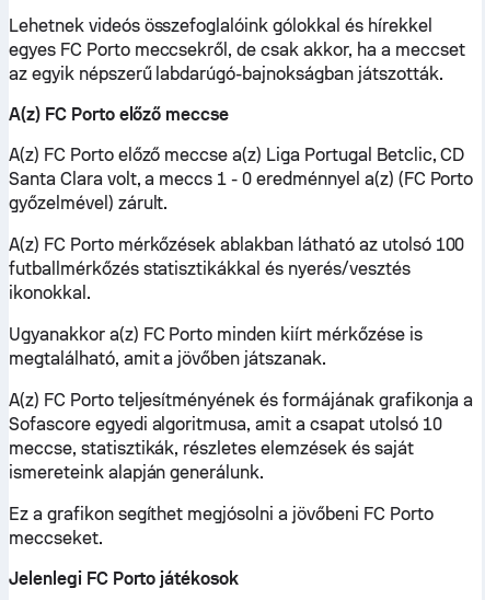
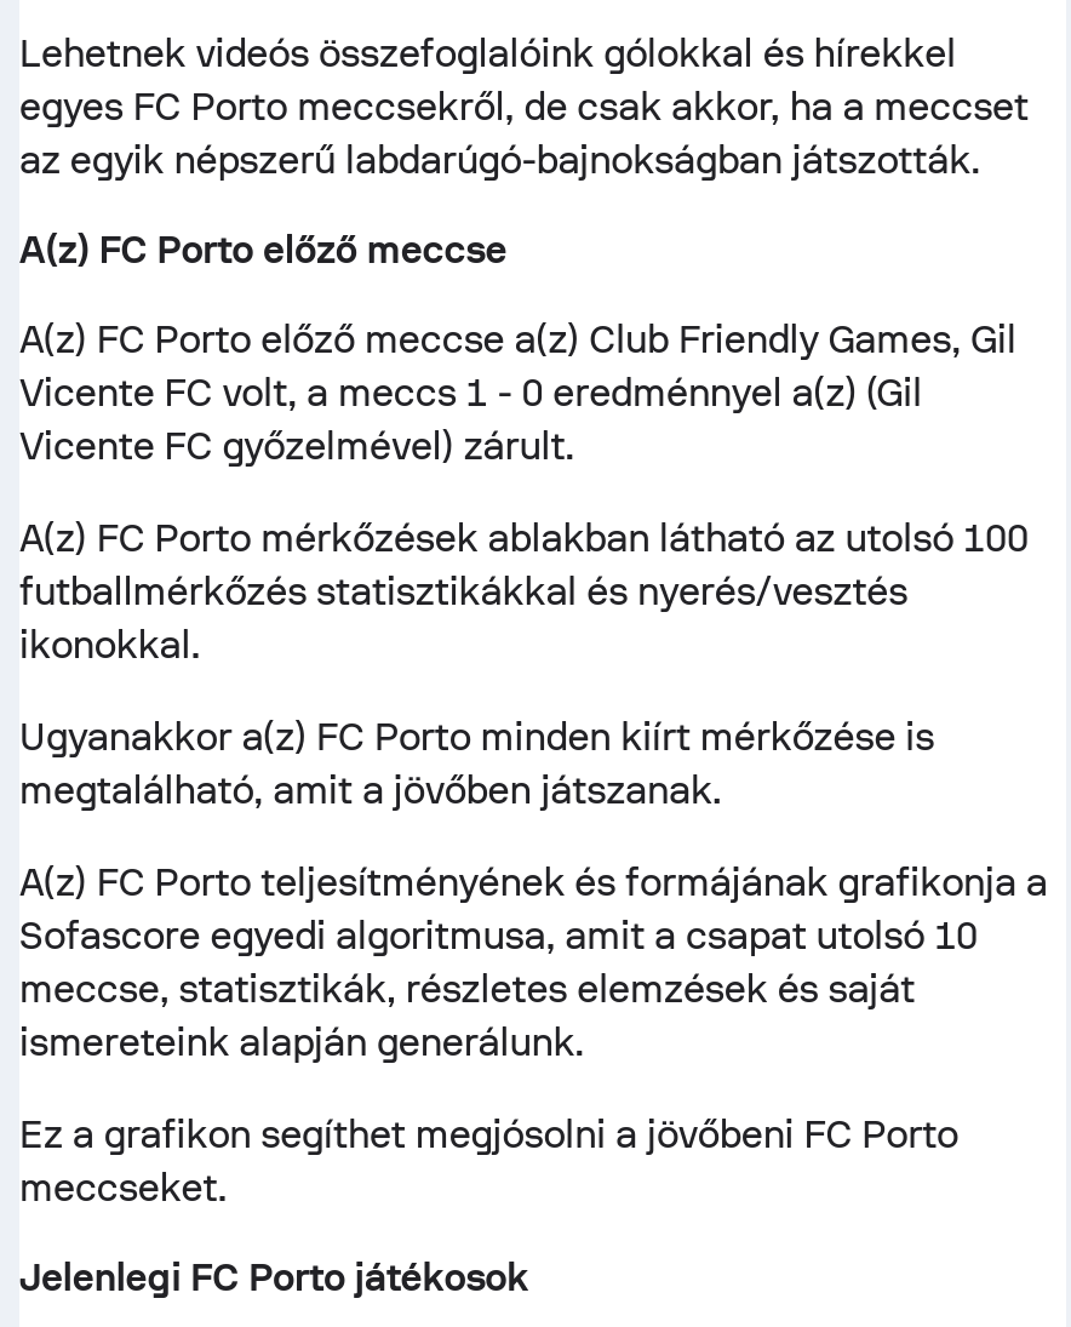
- A(z) FC Porto előző meccse a(z) Liga Portugal Betclic, CD
- Santa Clara volt, a meccs 1 - 0 eredménnyel a(z) (FC Porto
- győzelmével) zárult.
+ A(z) FC Porto előző meccse a(z) Club Friendly Games, Gil
+ Vicente FC volt, a meccs 1 - 0 eredménnyel a(z) (Gil
+ Vicente FC győzelmével) zárult.
